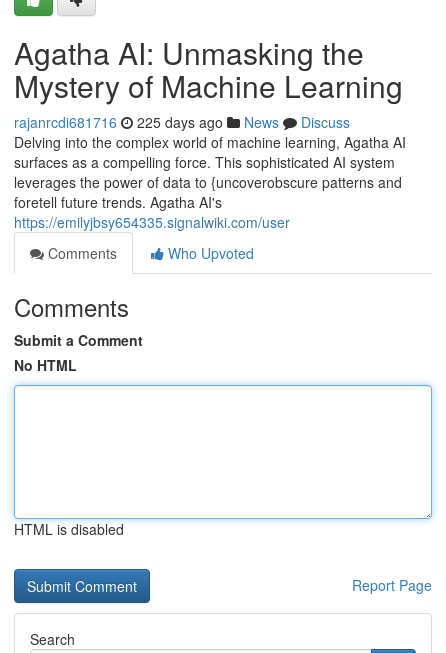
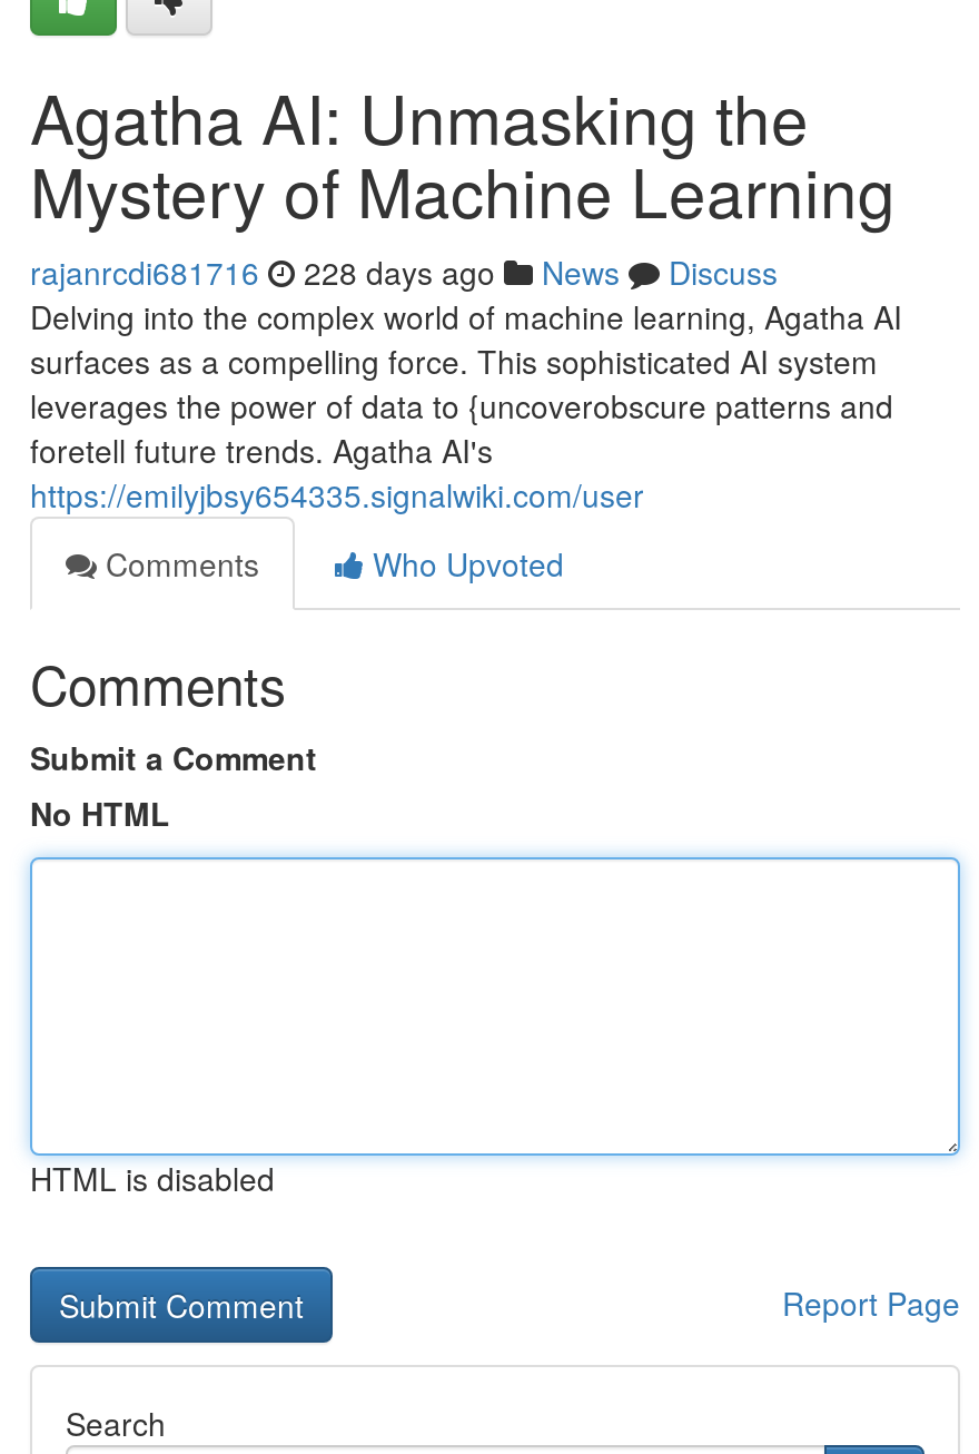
- rajanrcdi681716 225 days ago News Discuss
+ rajanrcdi681716 228 days ago News Discuss
